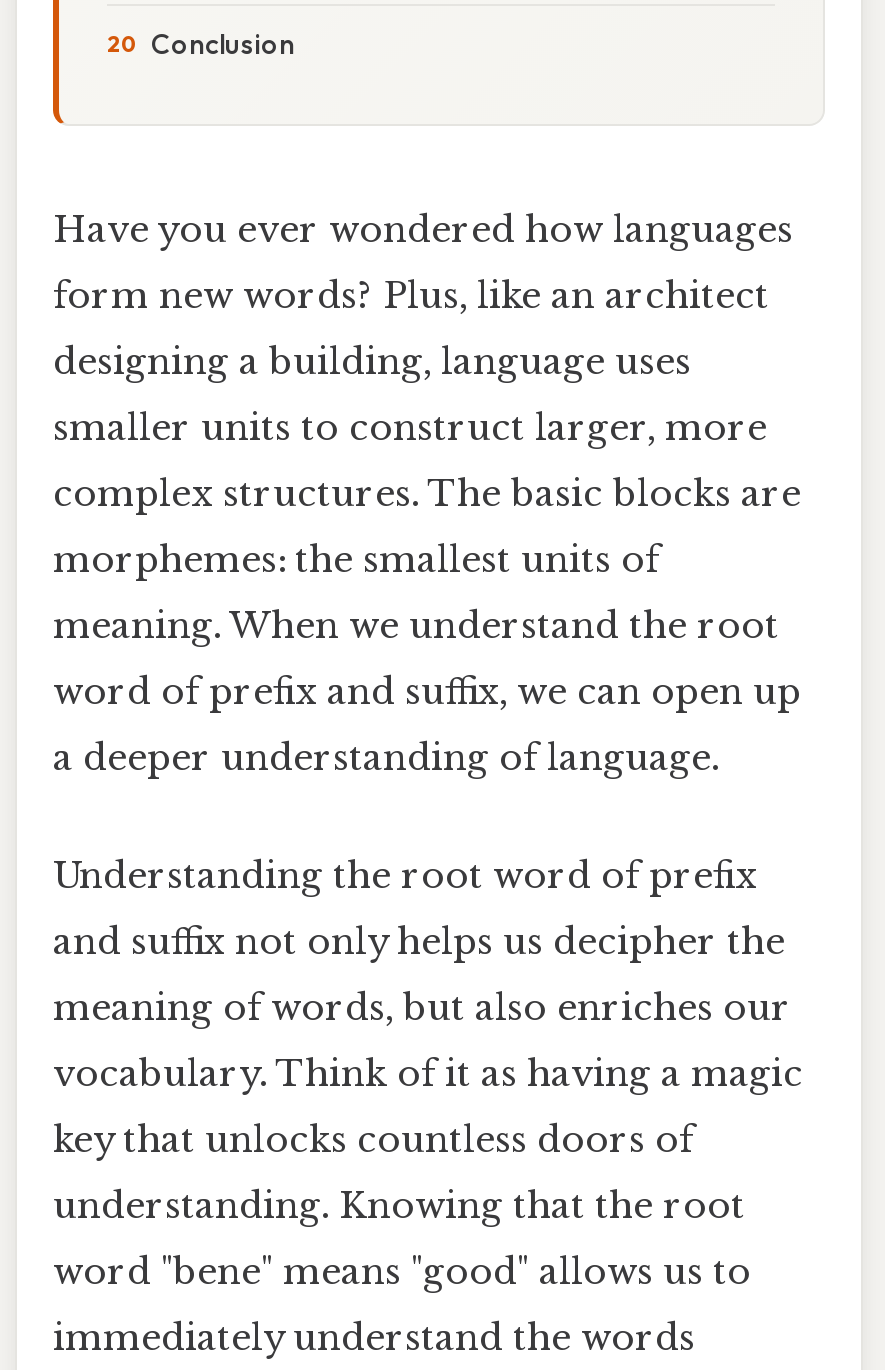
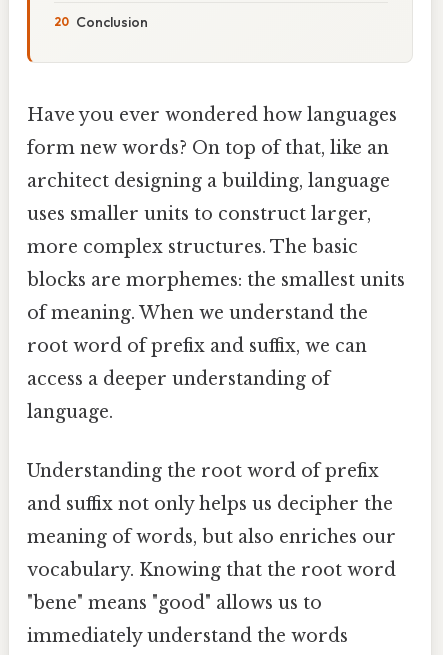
- form new words? Plus, like an architect
- designing a building, language uses
- smaller units to construct larger, more
- complex structures. The basic blocks are
- morphemes: the smallest units of
- meaning. When we understand the root
- word of prefix and suffix, we can open up
- a deeper understanding of language.
+ form new words? On top of that, like an
+ architect designing a building, language
+ uses smaller units to construct larger,
+ more complex structures. The basic
+ blocks are morphemes: the smallest units
+ of meaning. When we understand the
+ root word of prefix and suffix, we can
+ access a deeper understanding of
+ language.

moved down: Understanding the root word of prefix | and suffix not only helps us decipher the | meaning of words, but also enriches our

- vocabulary. Think of it as having a magic
- key that unlocks countless doors of
- understanding. Knowing that the root
- word "bene" means "good" allows us to
+ vocabulary. Knowing that the root word
+ "bene" means "good" allows us to
